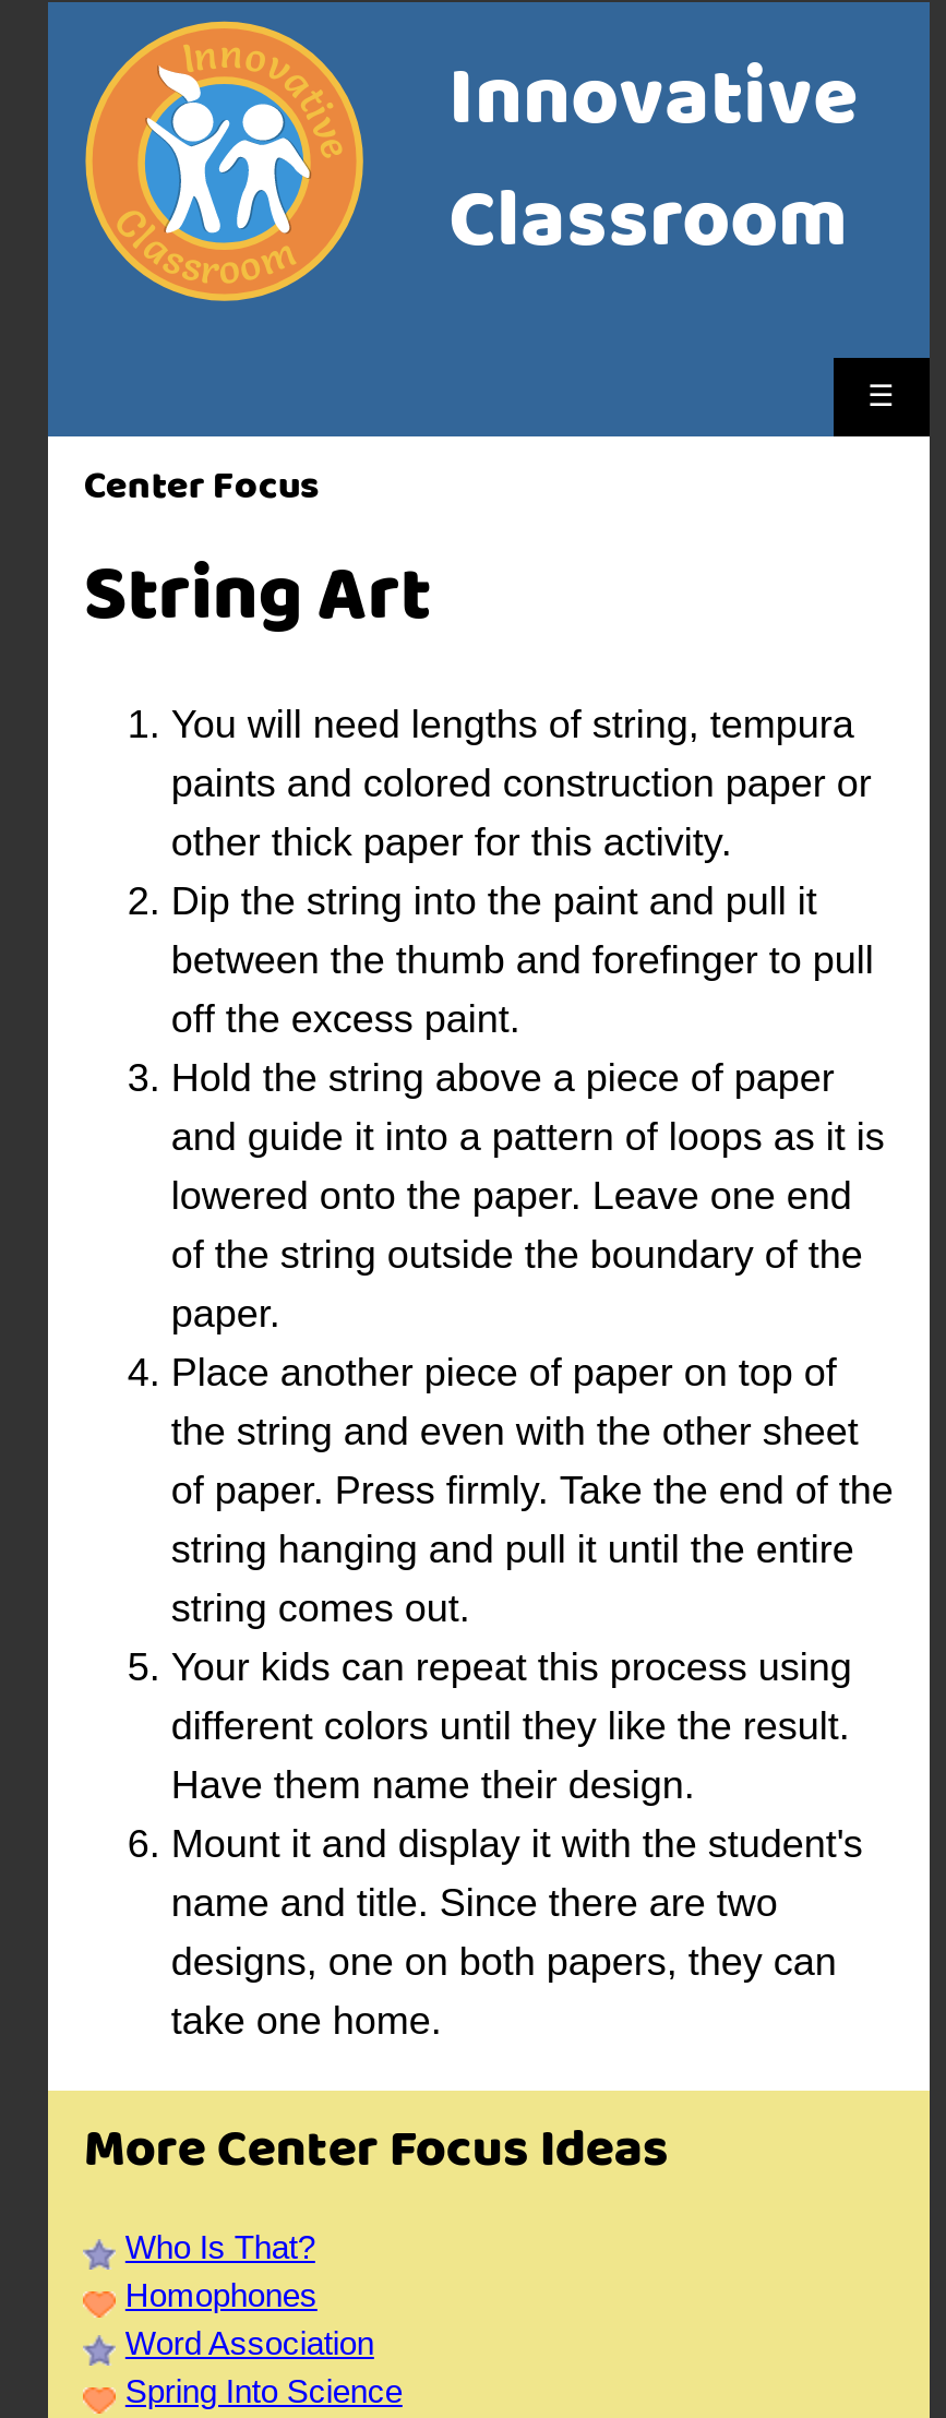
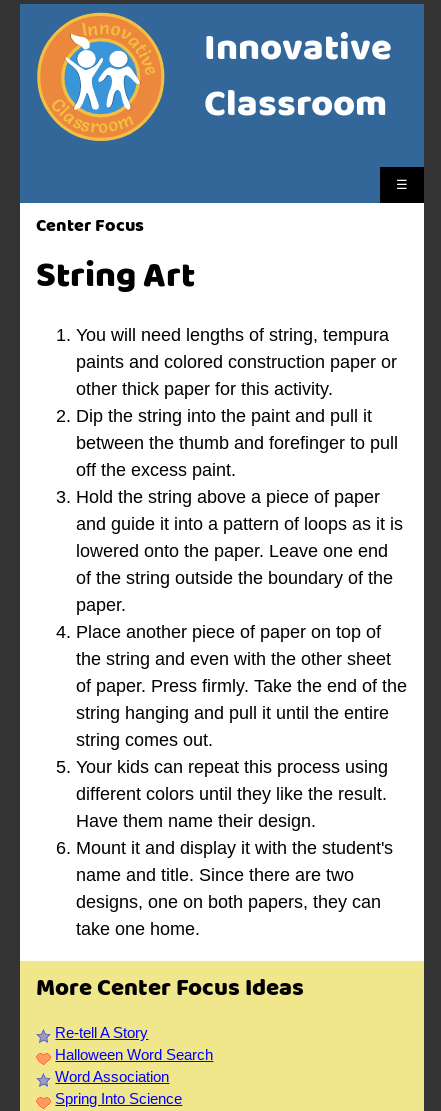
- Who Is That?
- Homophones
+ Re-tell A Story
+ Halloween Word Search
